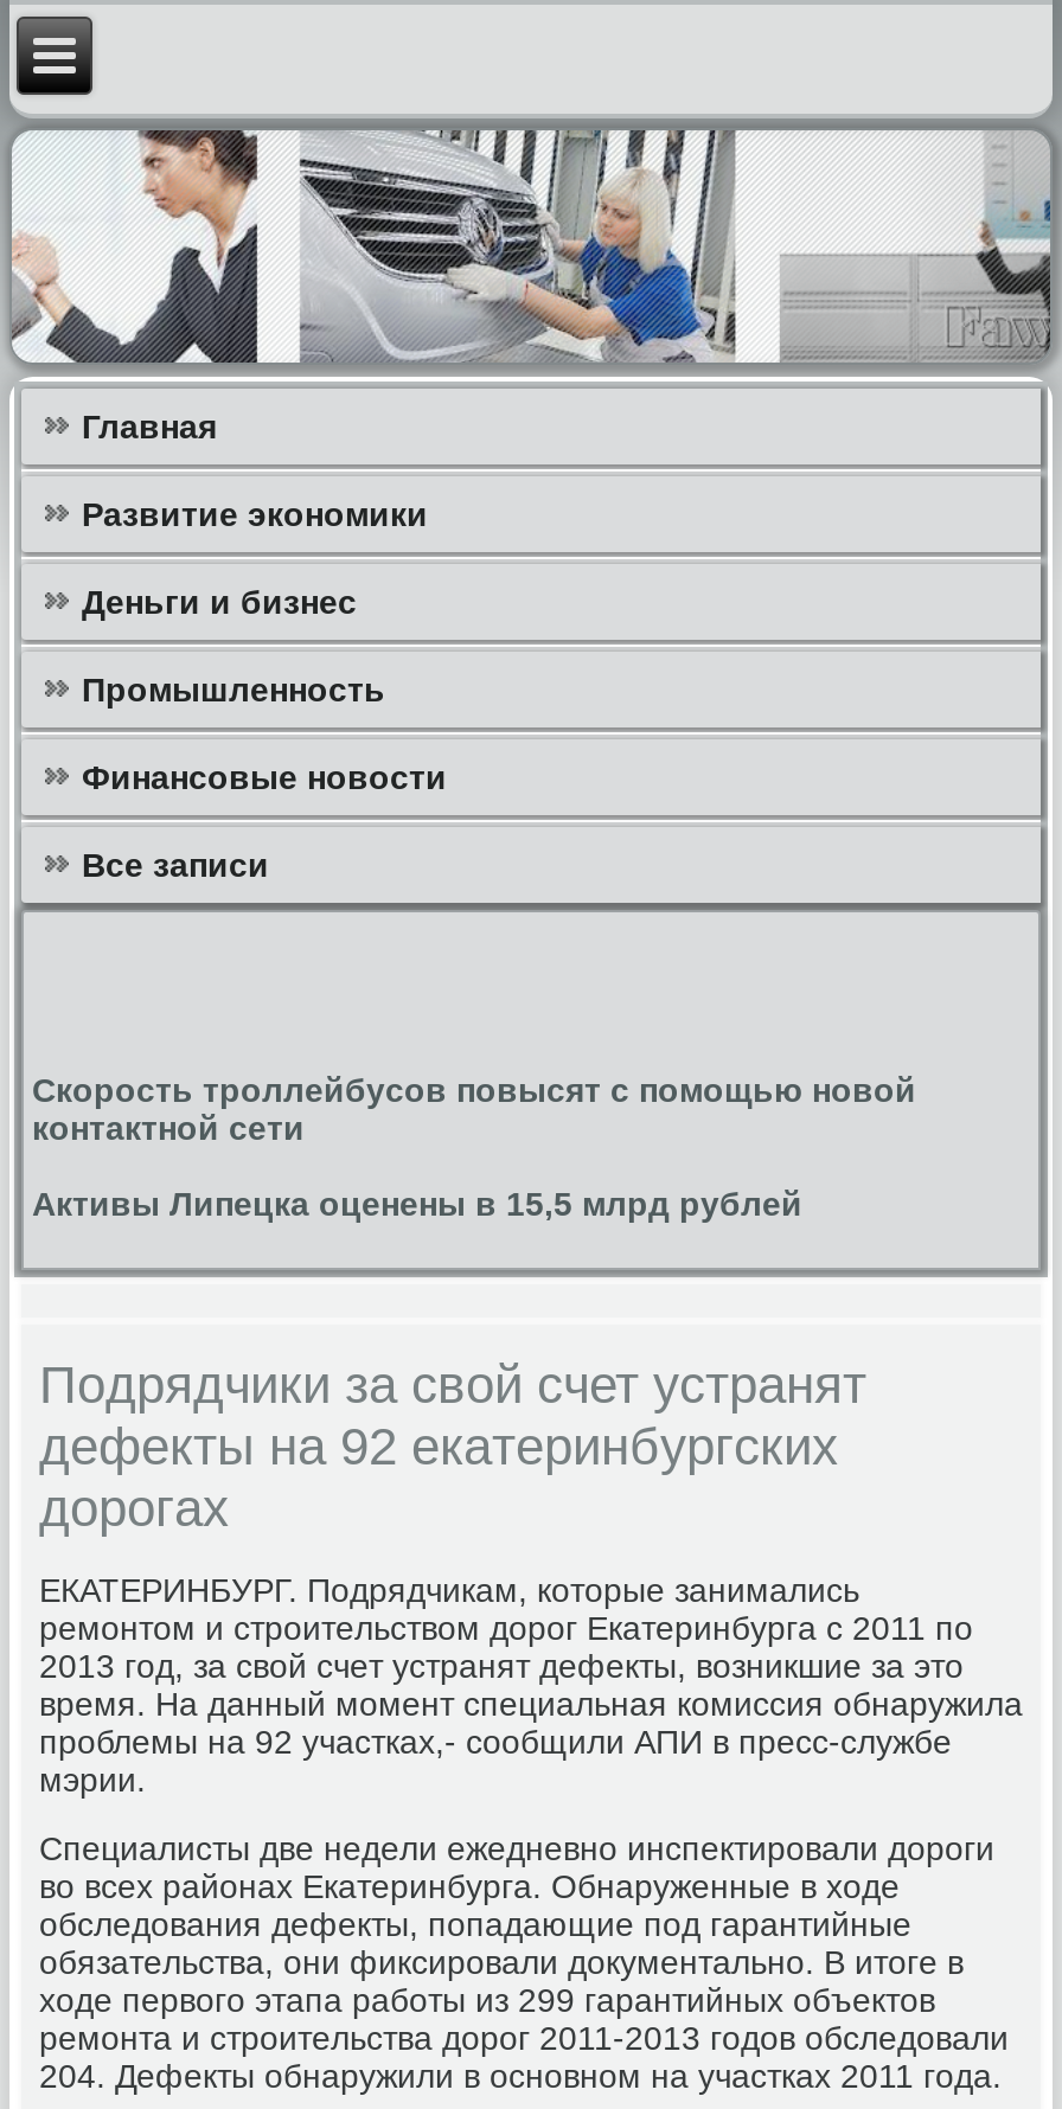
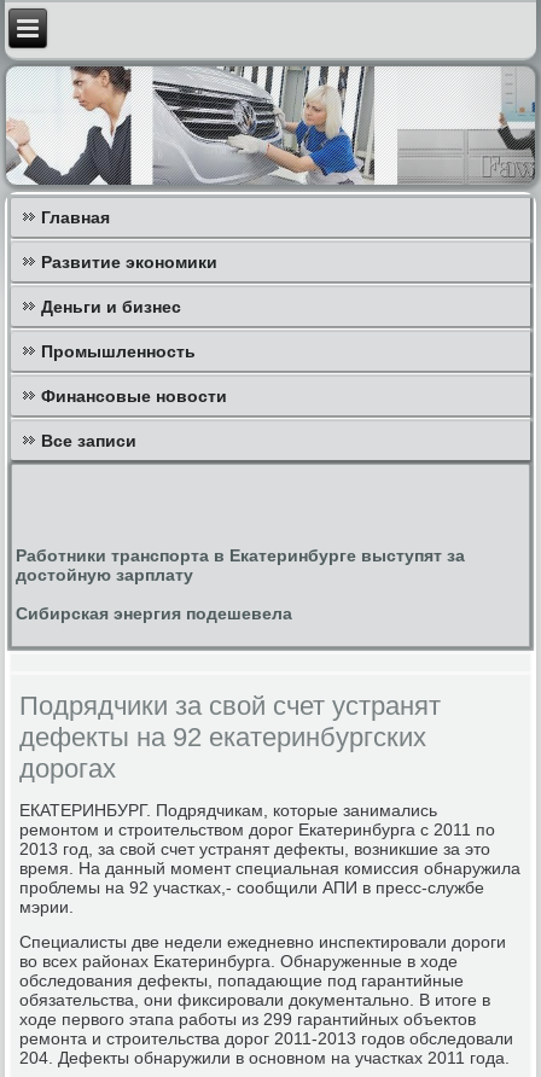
- Скорость троллейбусов повысят с помощью новой
- контактной сети
+ Работники транспорта в Екатеринбурге выступят за
+ достойную зарплату

- Активы Липецка оценены в 15,5 млрд рублей
+ Сибирская энергия подешевела
